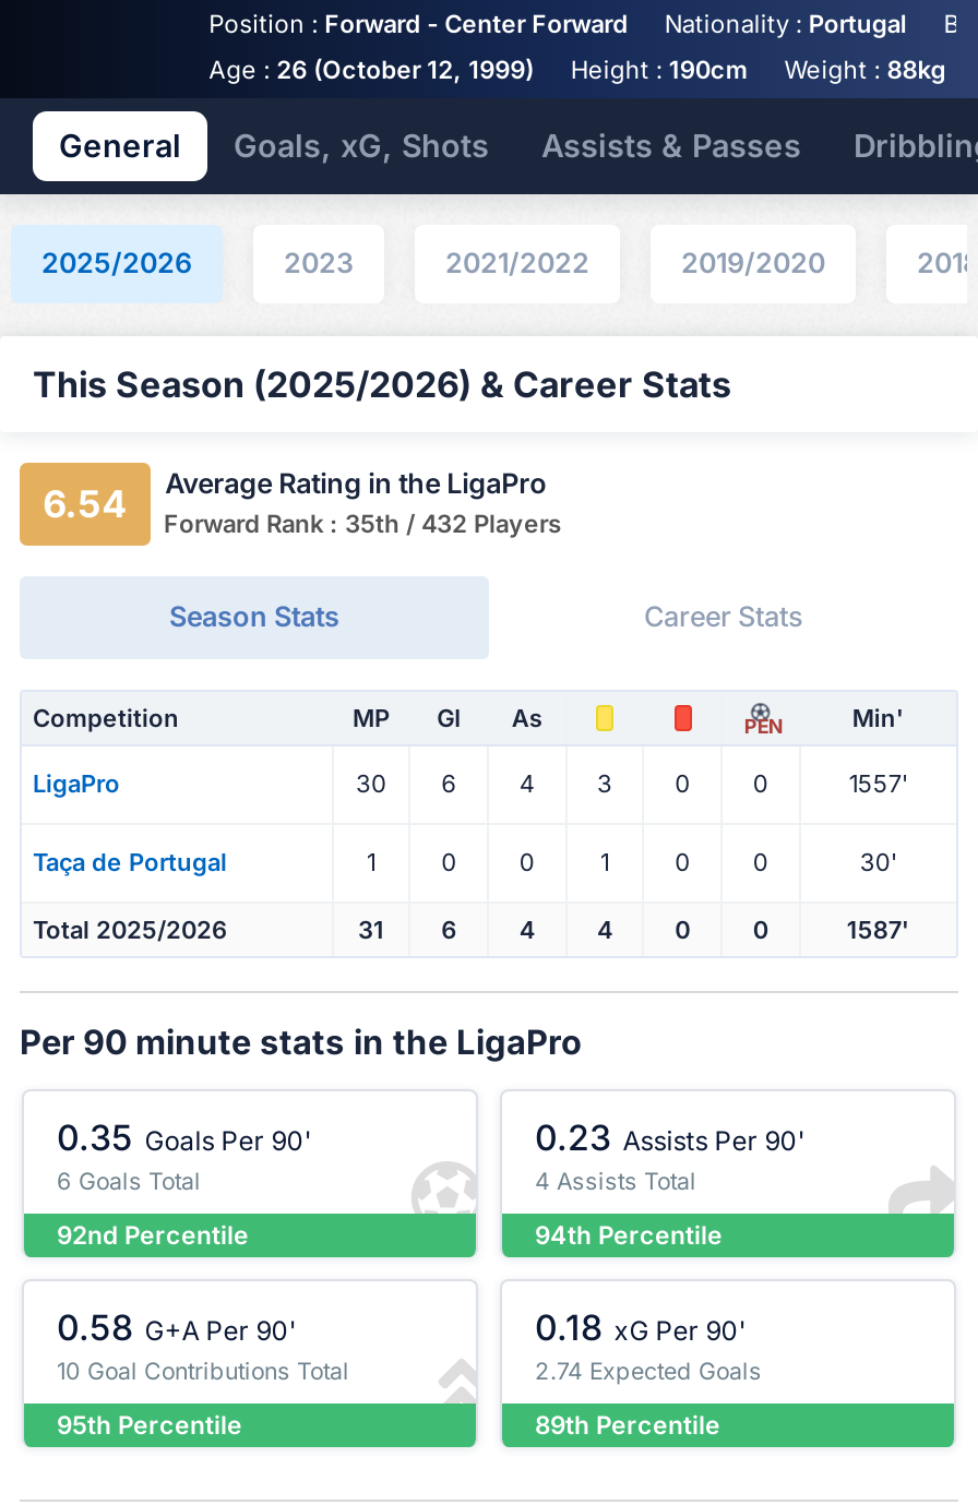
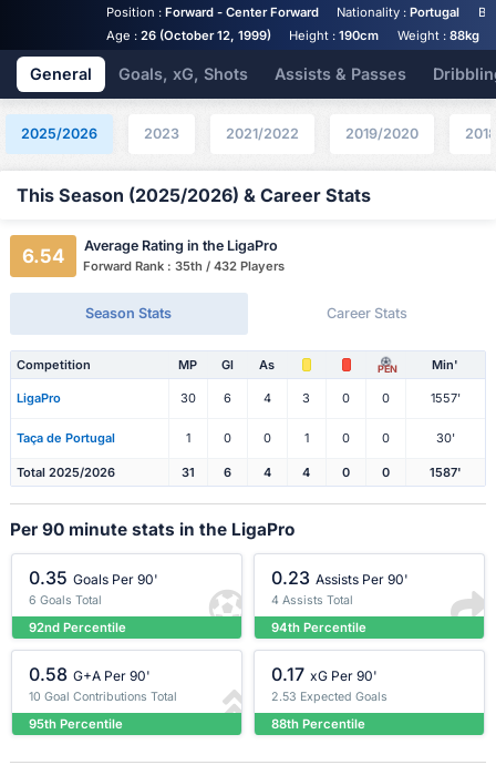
- 0.18 xG Per 90'
+ 0.17 xG Per 90'

- 2.74 Expected Goals
+ 2.53 Expected Goals

- 89th Percentile
+ 88th Percentile
